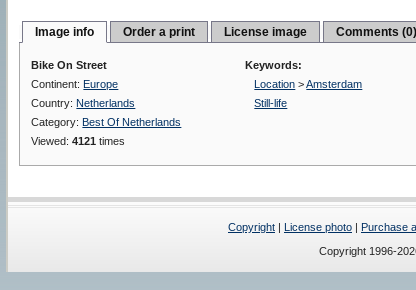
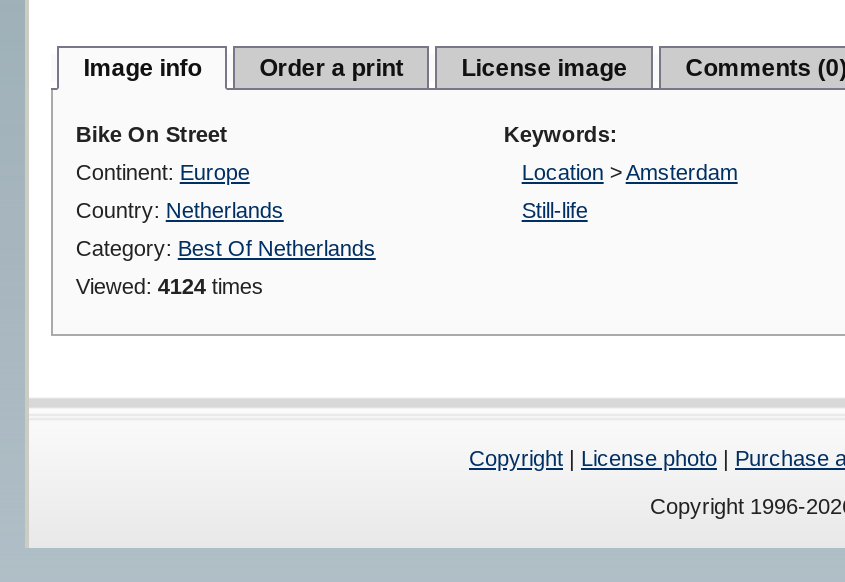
- Viewed: 4121 times
+ Viewed: 4124 times
